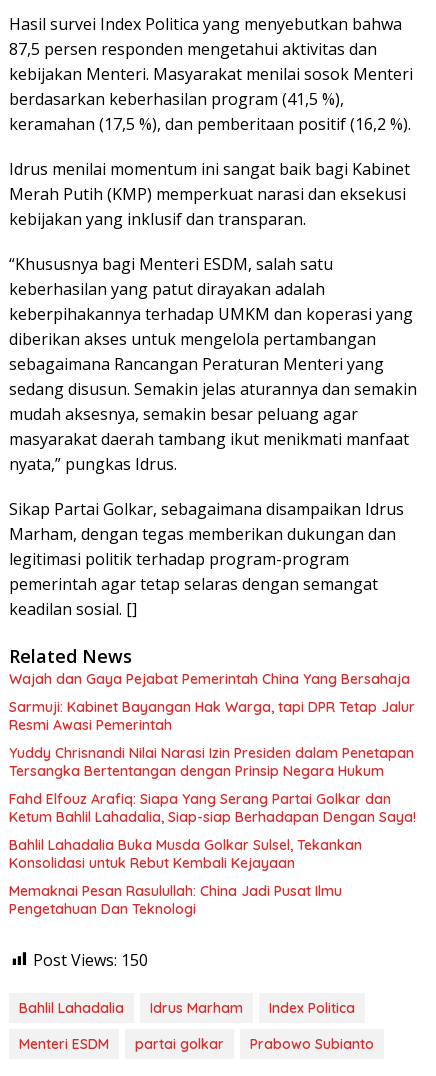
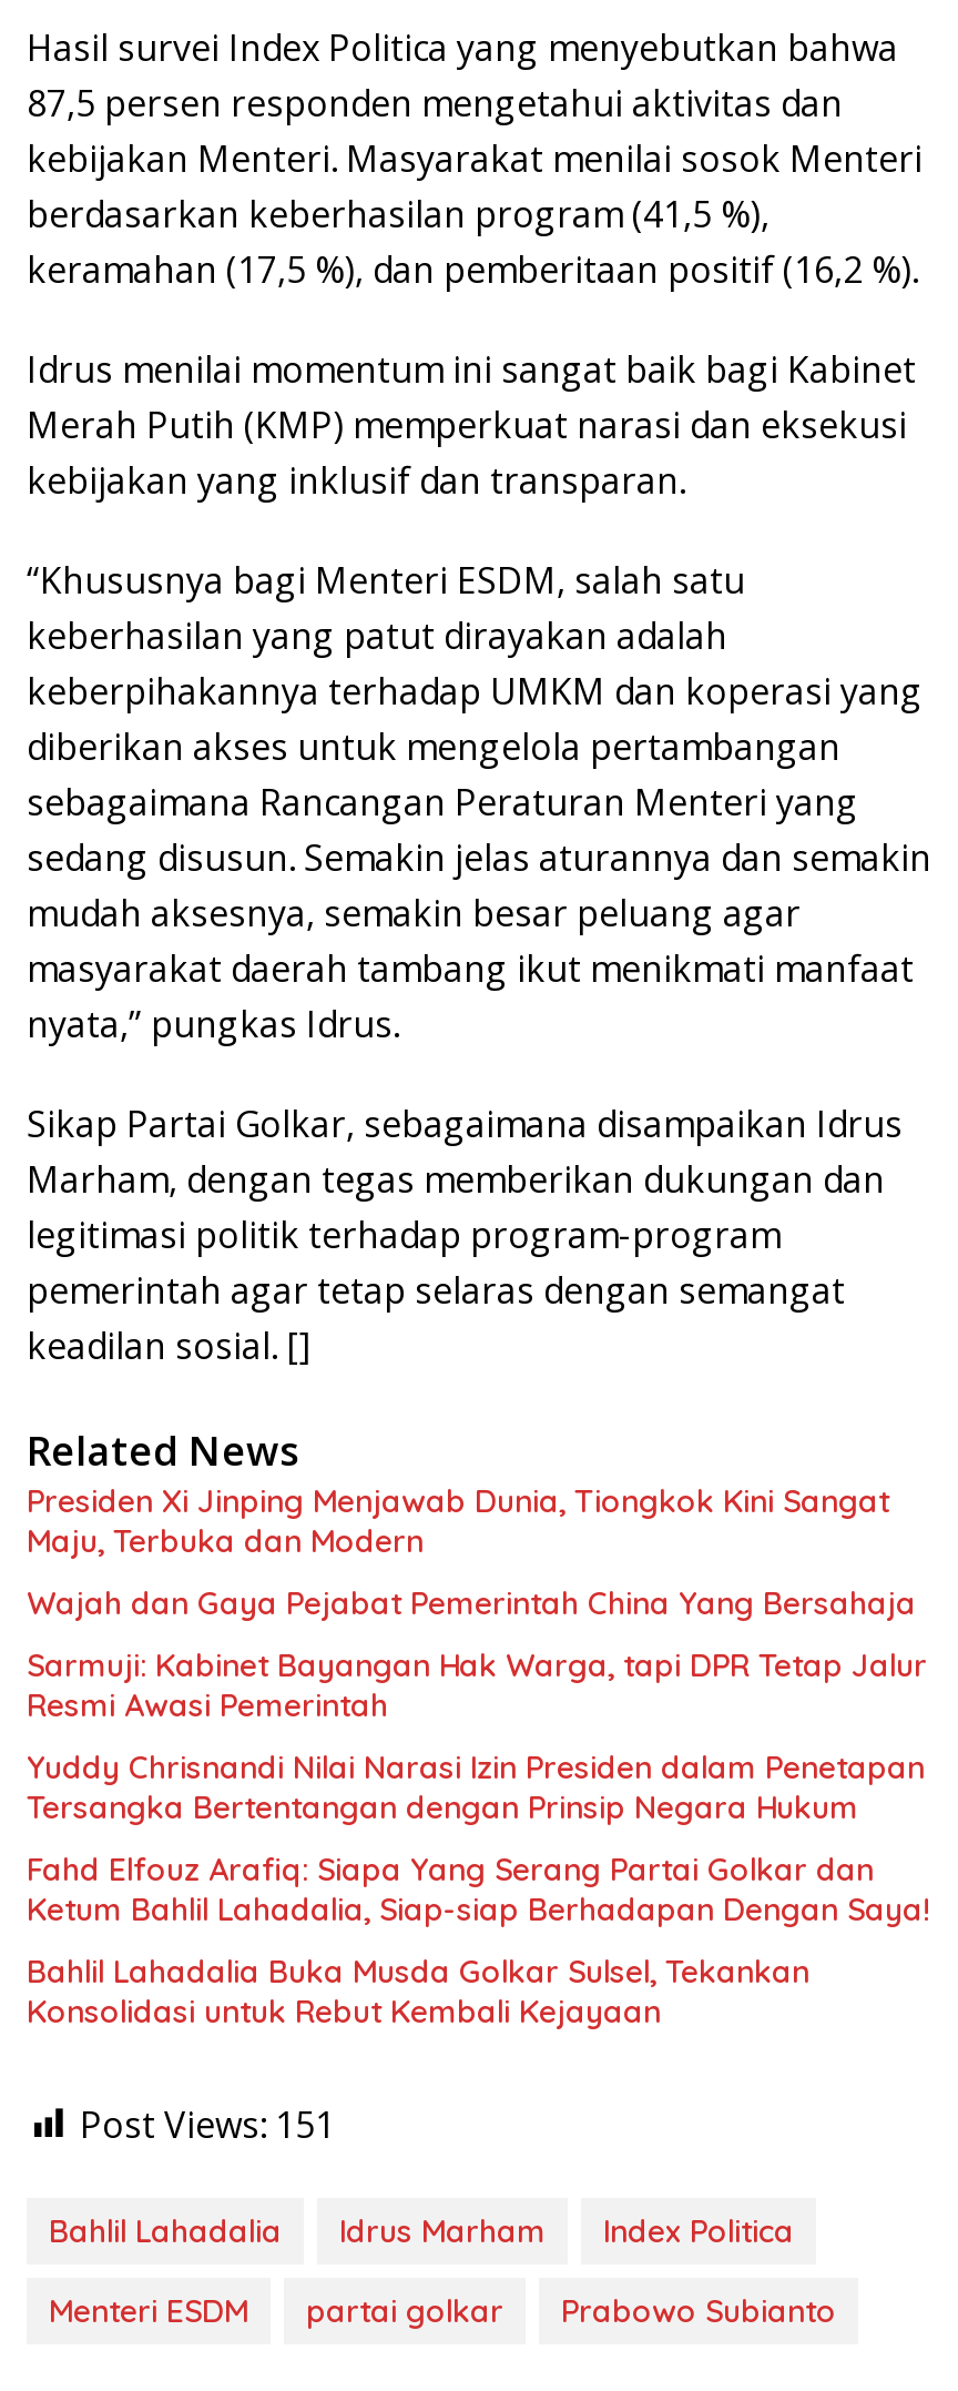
+ Presiden Xi Jinping Menjawab Dunia, Tiongkok Kini Sangat
+ Maju, Terbuka dan Modern

moved down: Wajah dan Gaya Pejabat Pemerintah China Yang Bersahaja | Sarmuji: Kabinet Bayangan Hak Warga, tapi DPR Tetap Jalur | Resmi Awasi Pemerintah | ... | Bahlil Lahadalia Buka Musda Golkar Sulsel, Tekankan | Konsolidasi untuk Rebut Kembali Kejayaan

- Memaknai Pesan Rasulullah: China Jadi Pusat Ilmu
- Pengetahuan Dan Teknologi
- Post Views: 150
+ Post Views: 151
